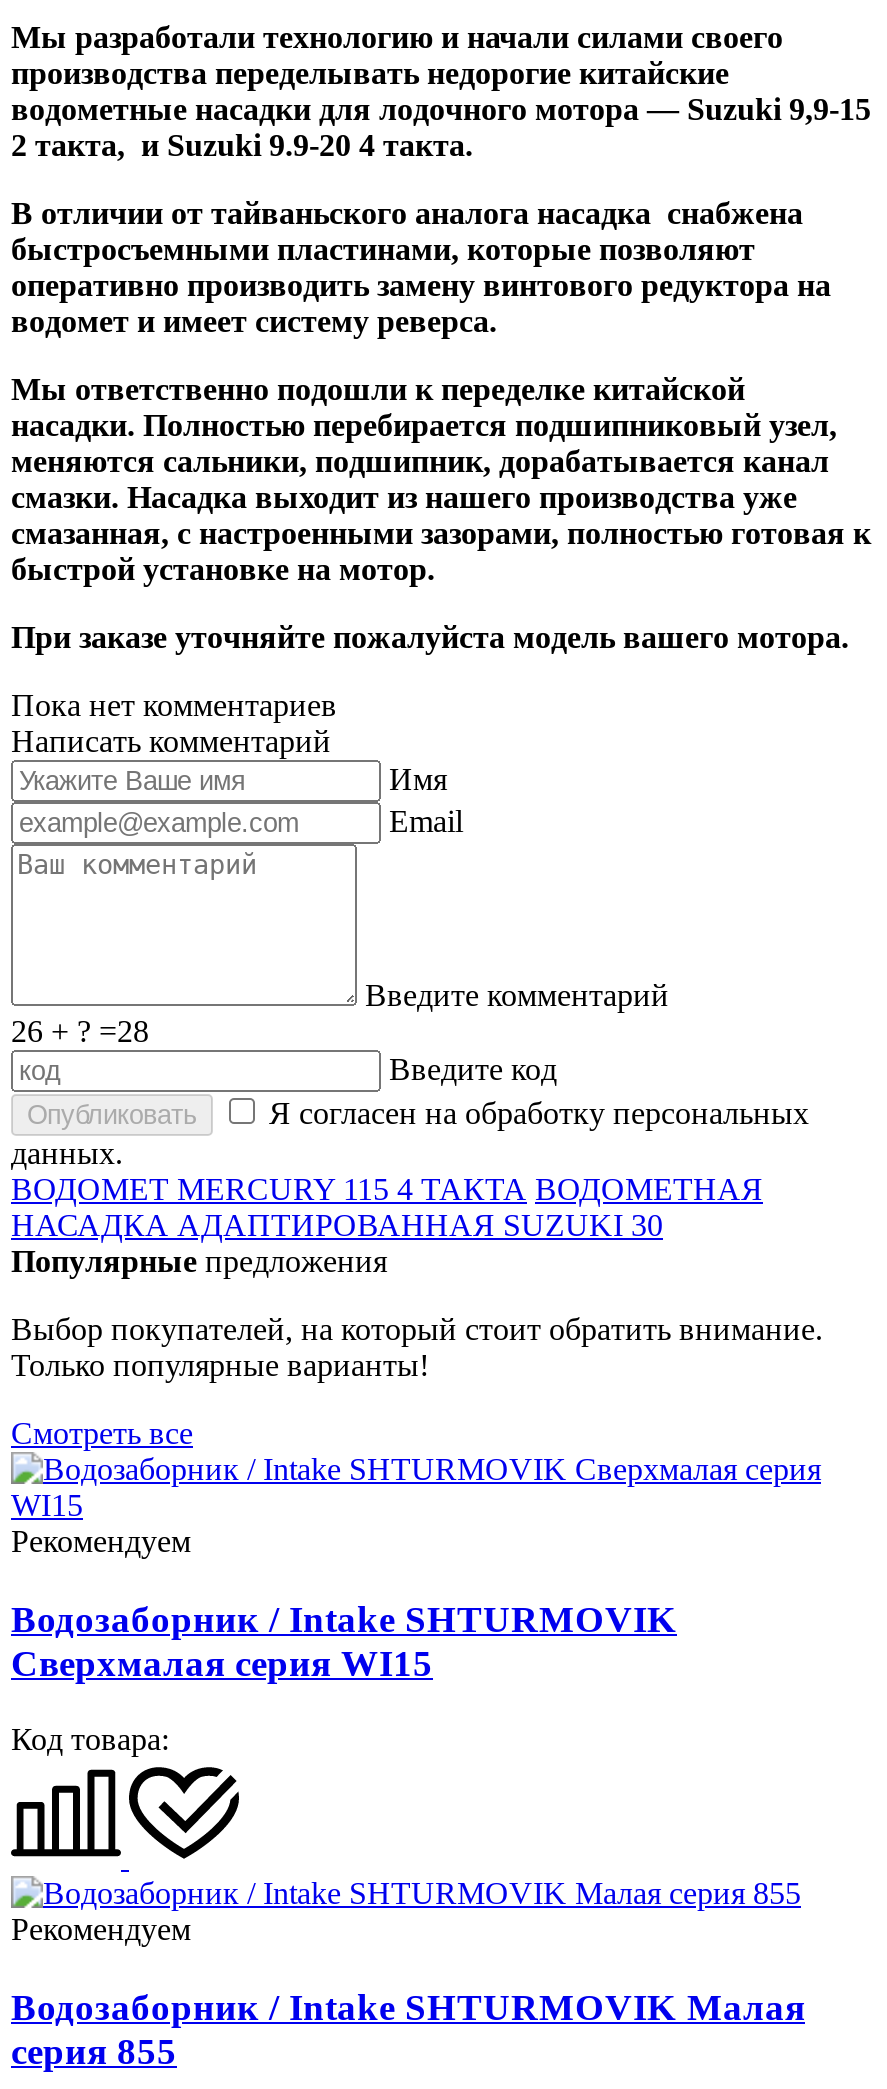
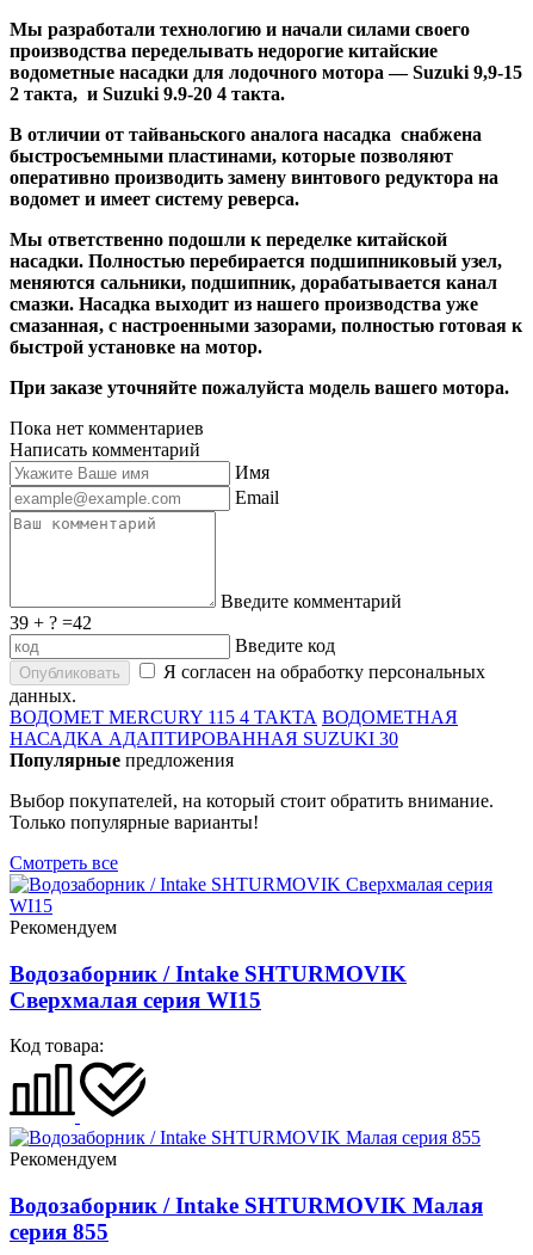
- 26 + ? =28
+ 39 + ? =42
